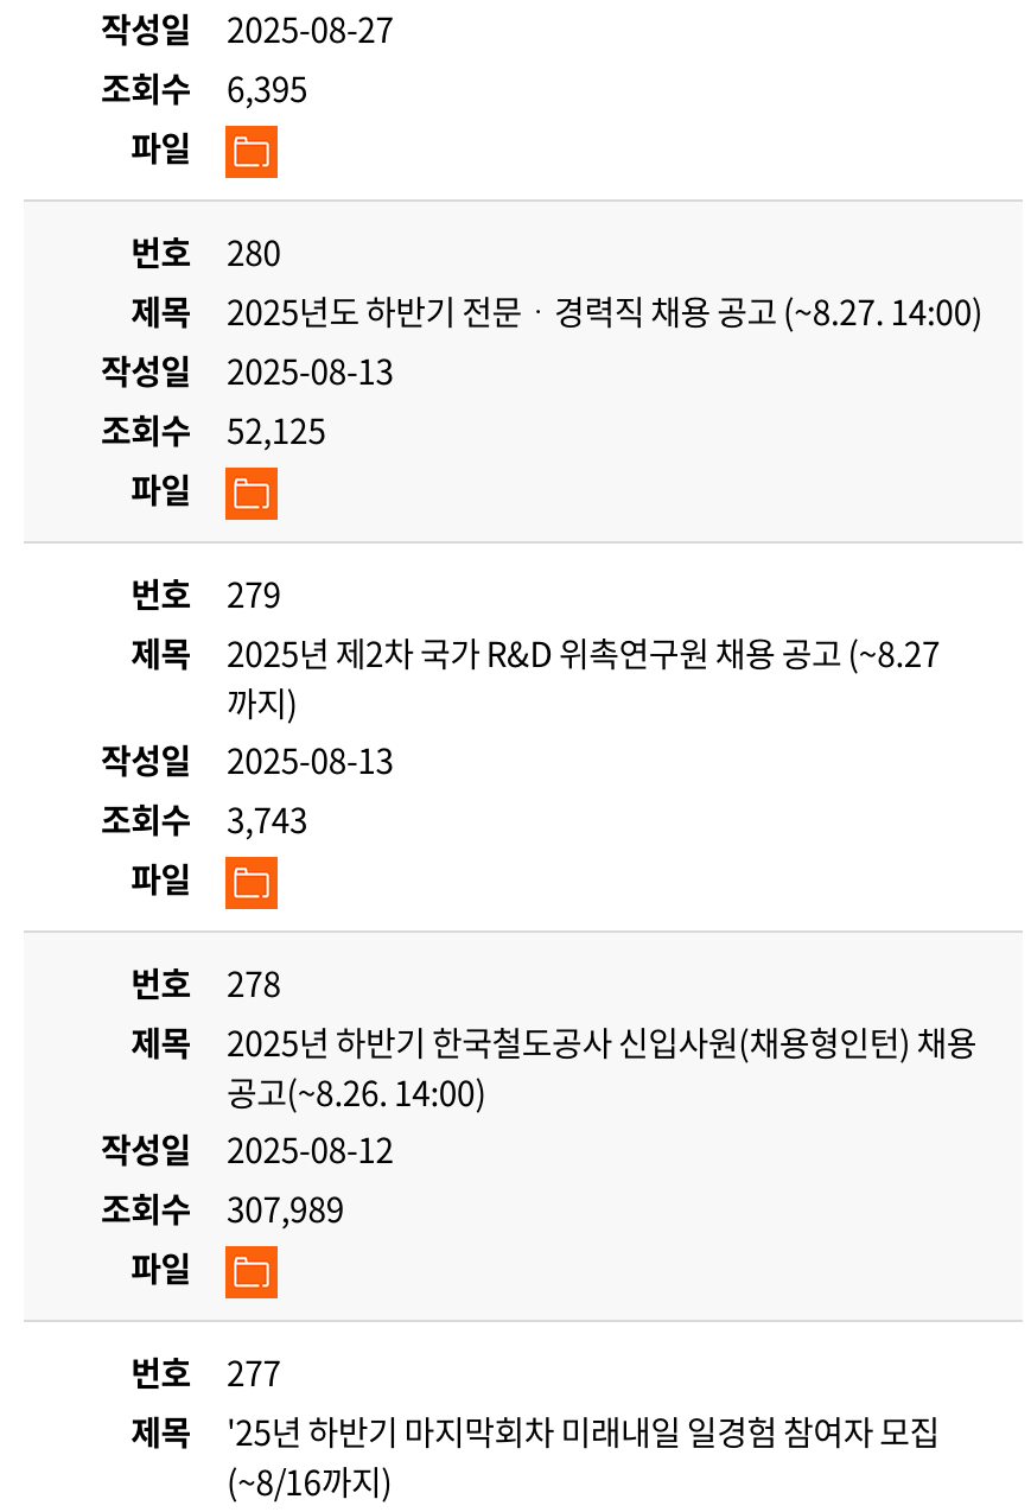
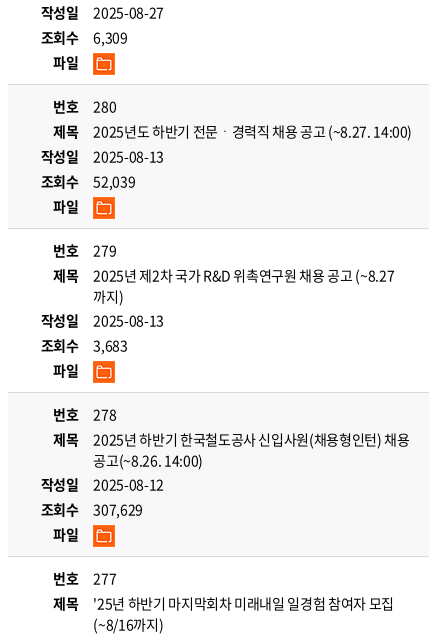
- 조회수 6,395
+ 조회수 6,309

- 조회수 52,125
+ 조회수 52,039

- 조회수 3,743
+ 조회수 3,683

- 조회수 307,989
+ 조회수 307,629
